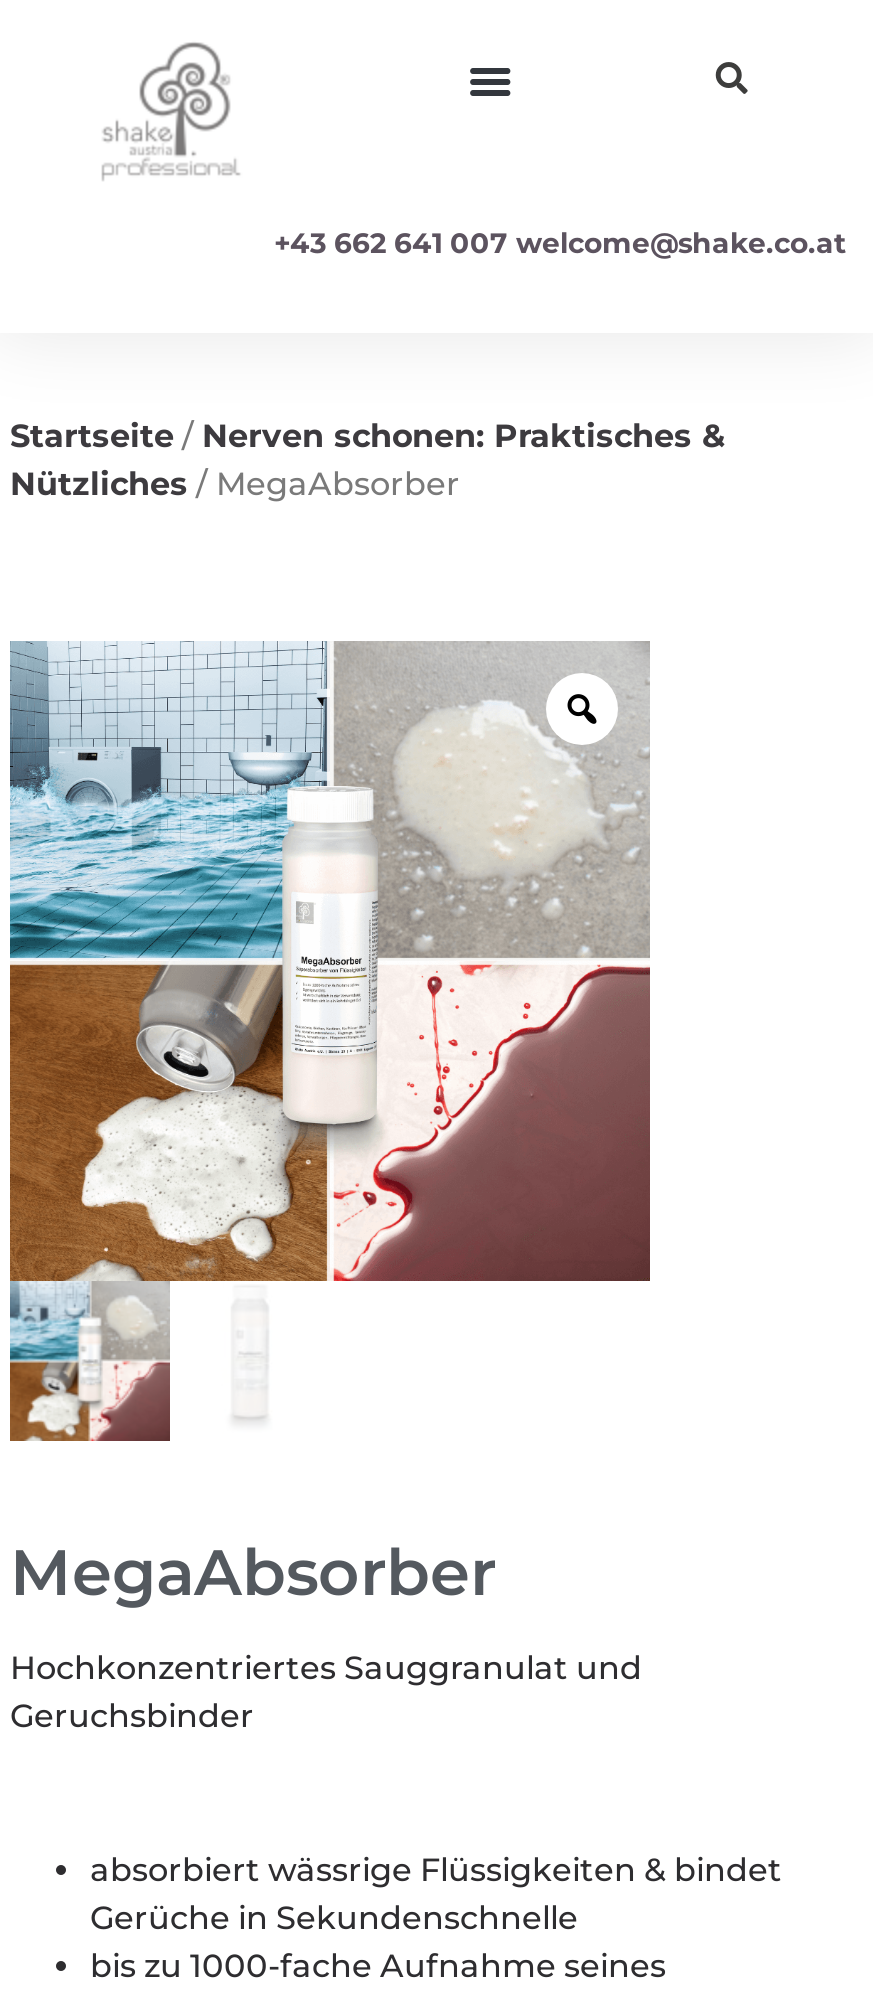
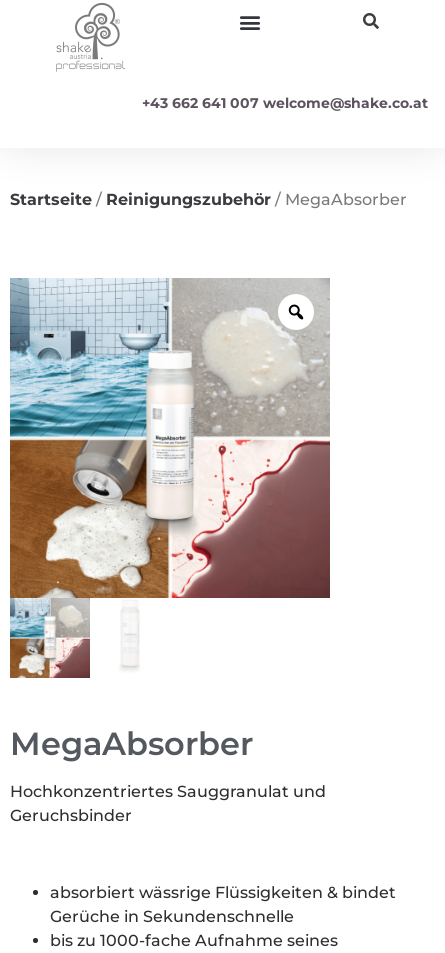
- Startseite / Nerven schonen: Praktisches &
- Nützliches / MegaAbsorber
+ Startseite / Reinigungszubehör / MegaAbsorber
